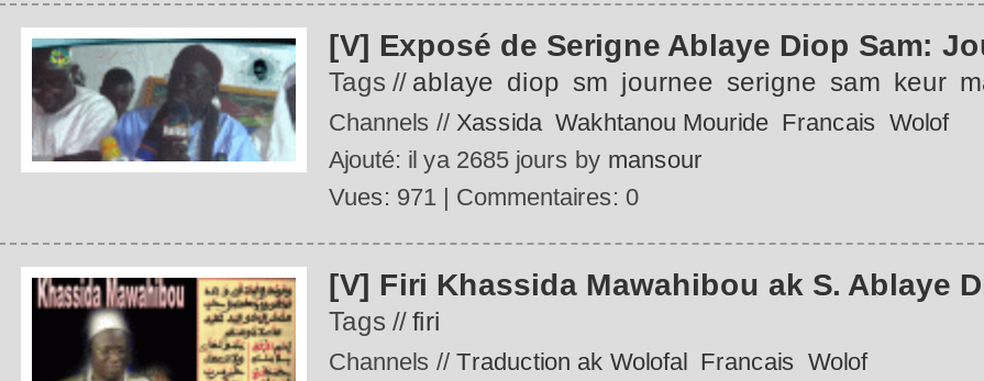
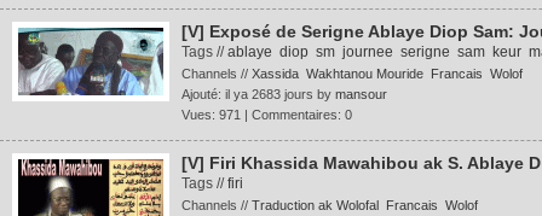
- Ajouté: il ya 2685 jours by mansour
+ Ajouté: il ya 2683 jours by mansour
